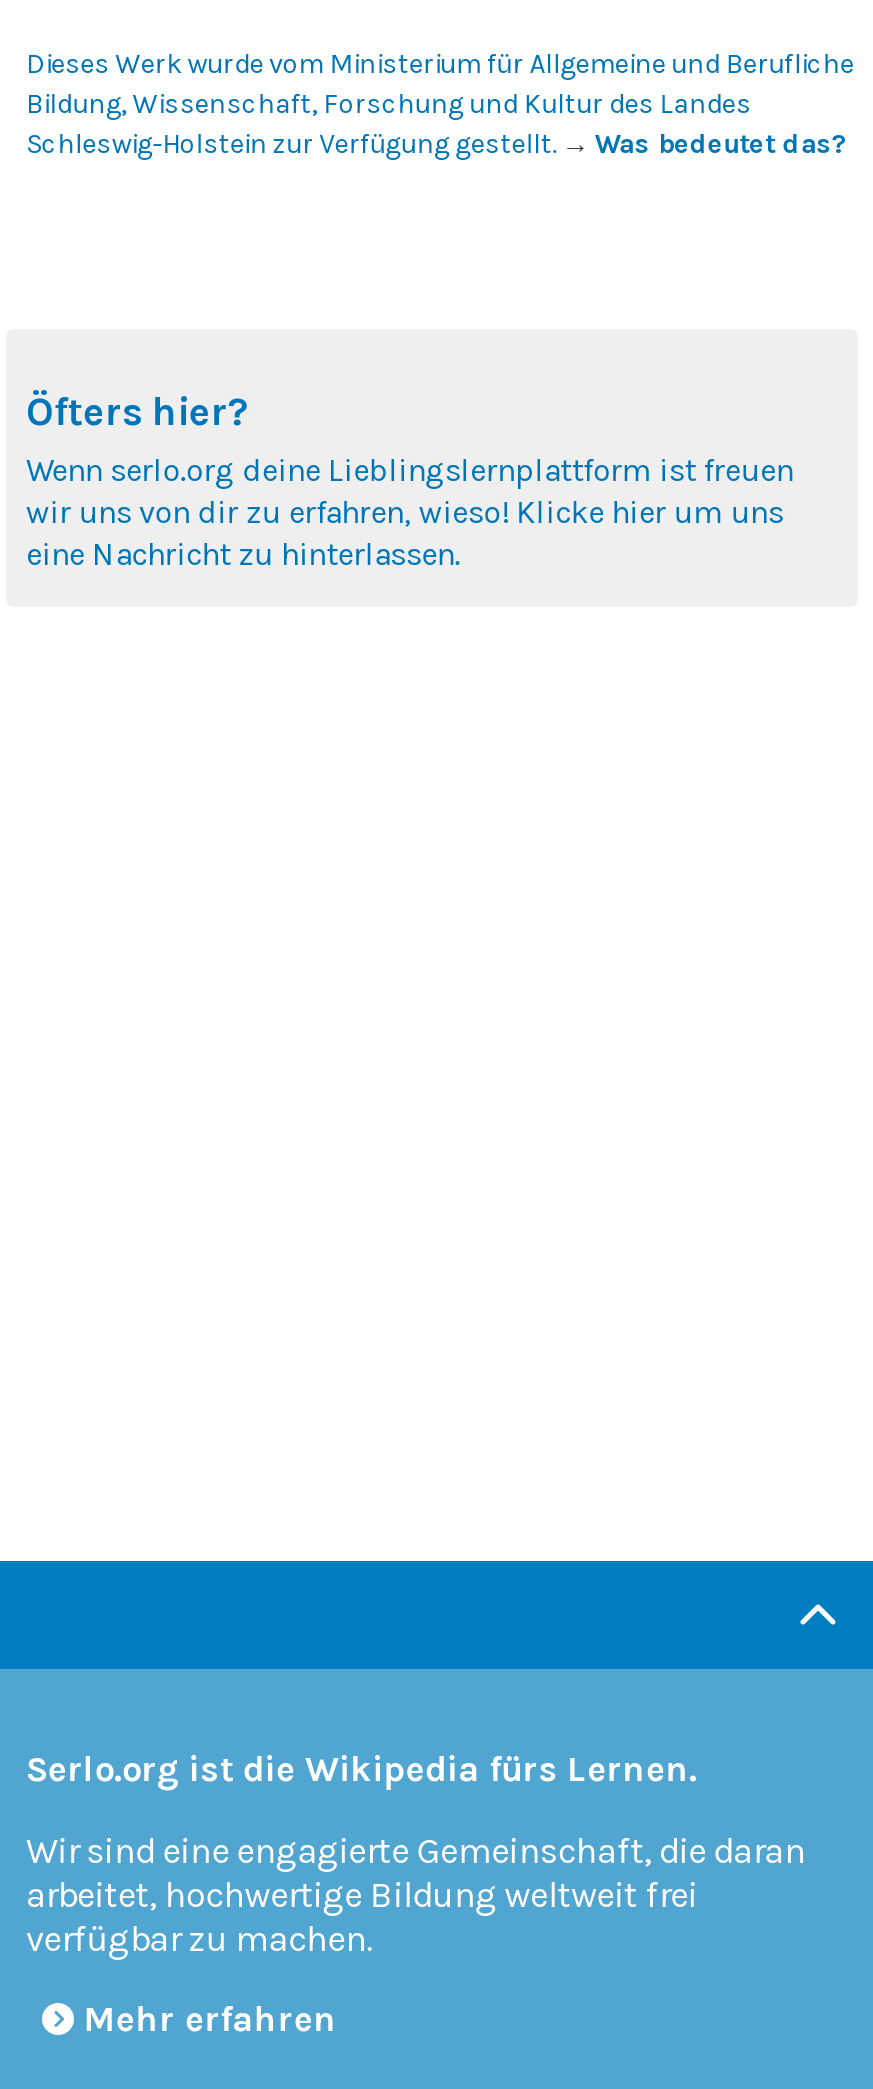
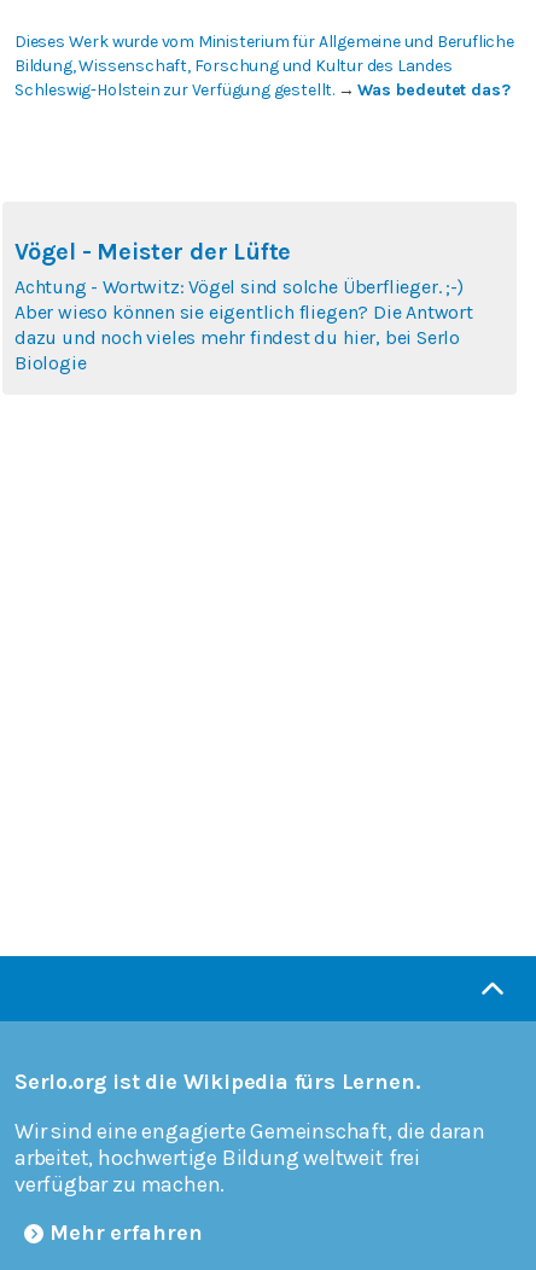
- Öfters hier?
- Wenn serlo.org deine Lieblingslernplattform ist freuen
- wir uns von dir zu erfahren, wieso! Klicke hier um uns
- eine Nachricht zu hinterlassen.
+ Vögel - Meister der Lüfte
+ Achtung - Wortwitz: Vögel sind solche Überflieger. ;-)
+ Aber wieso können sie eigentlich fliegen? Die Antwort
+ dazu und noch vieles mehr findest du hier, bei Serlo
+ Biologie
